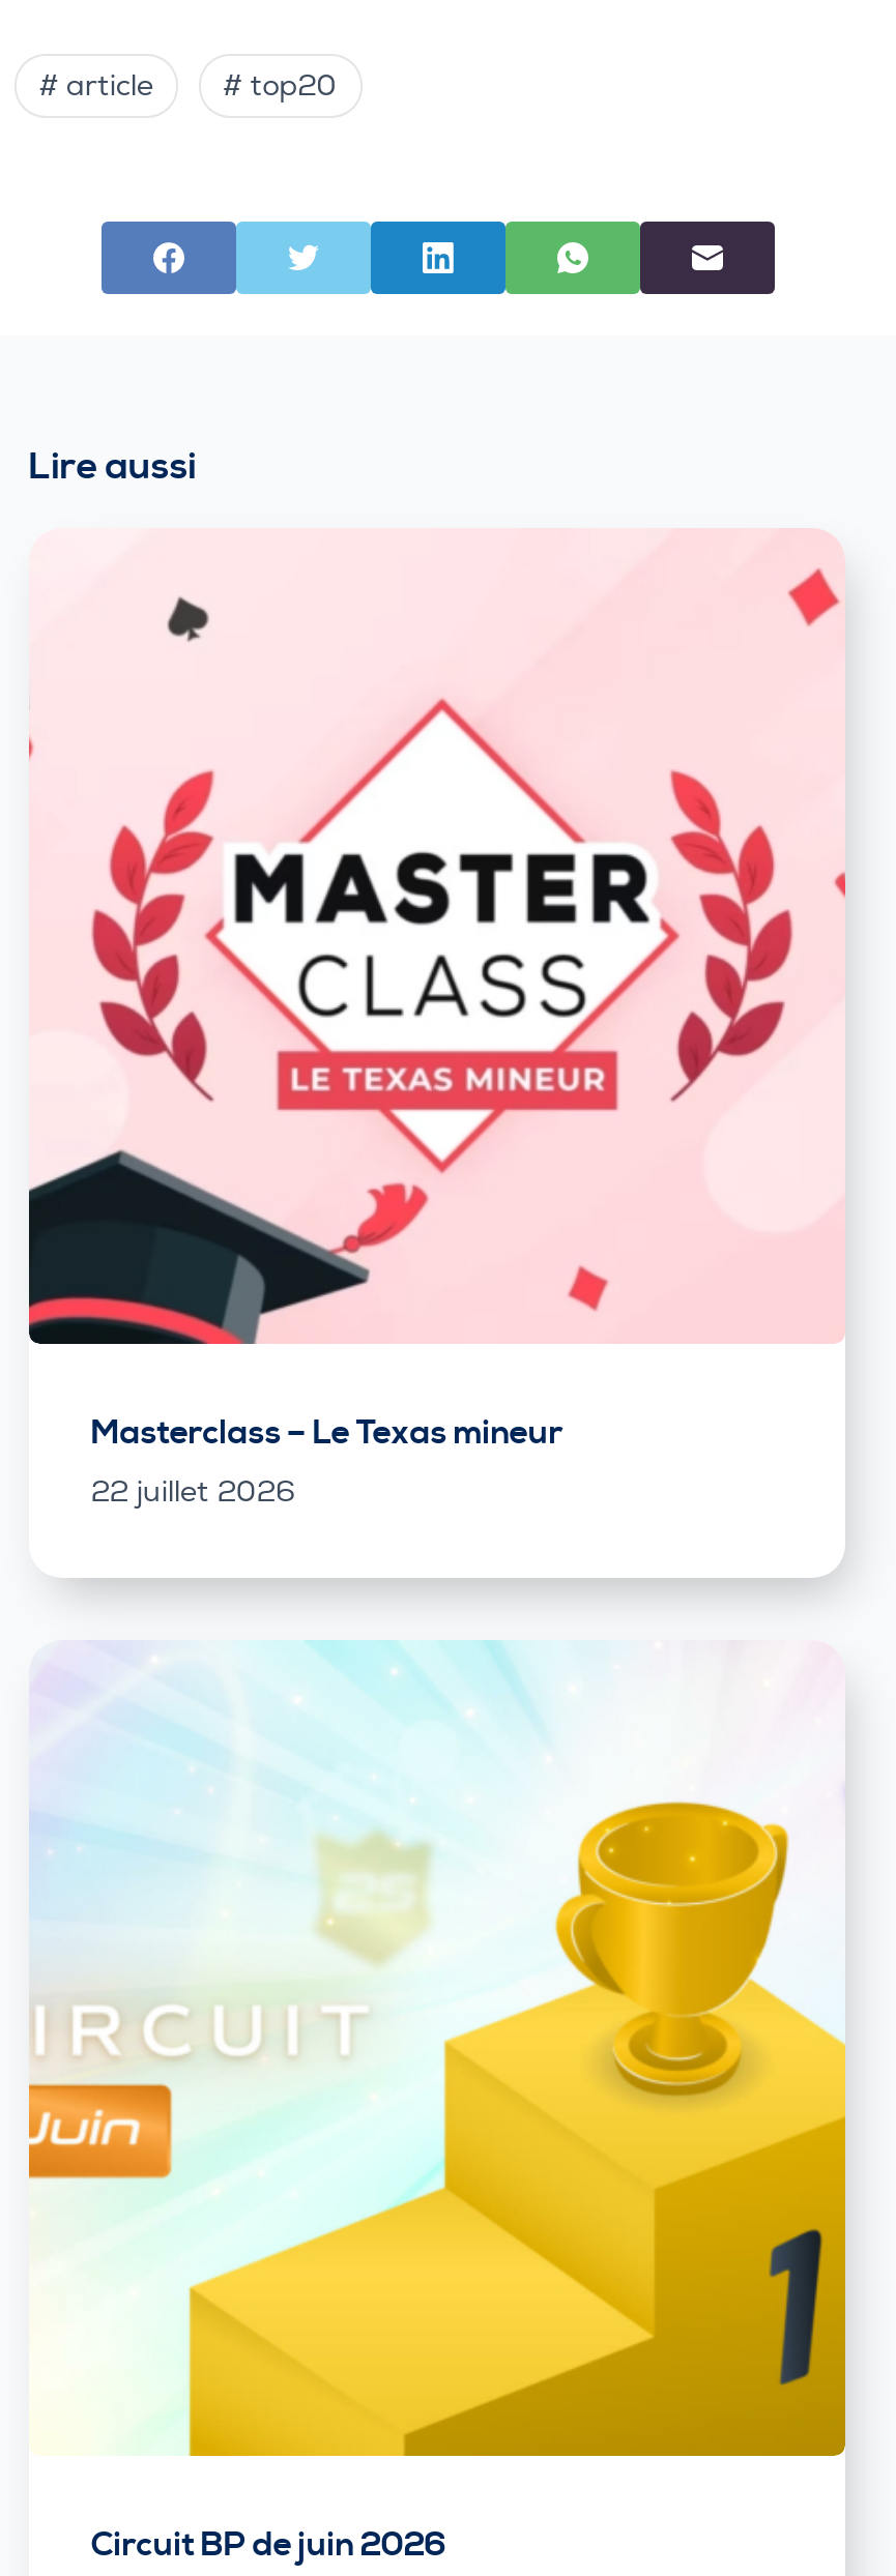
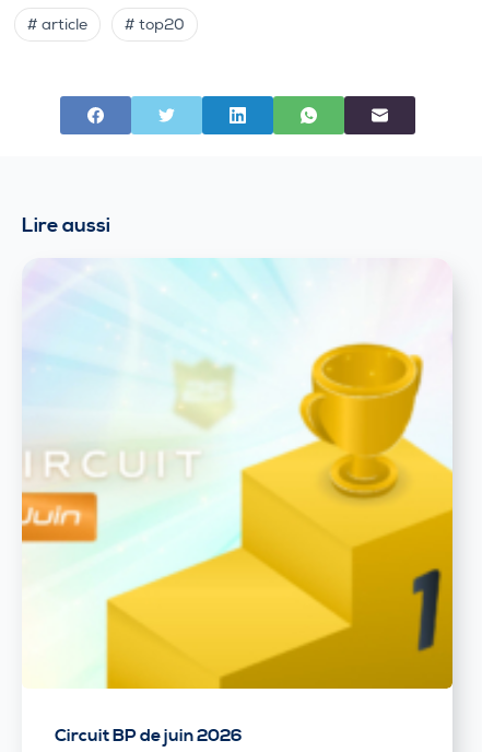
- [image]
- Masterclass – Le Texas mineur
- 22 juillet 2026
